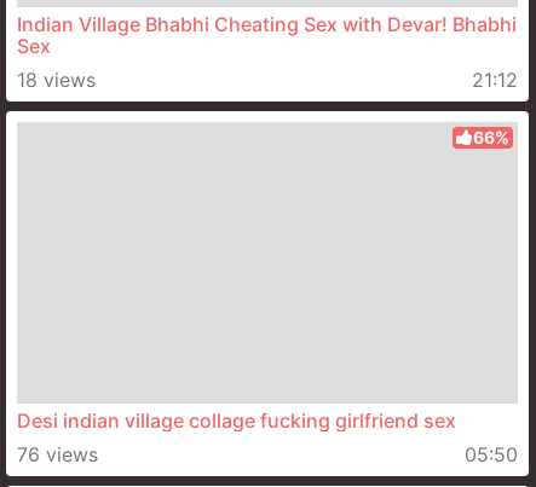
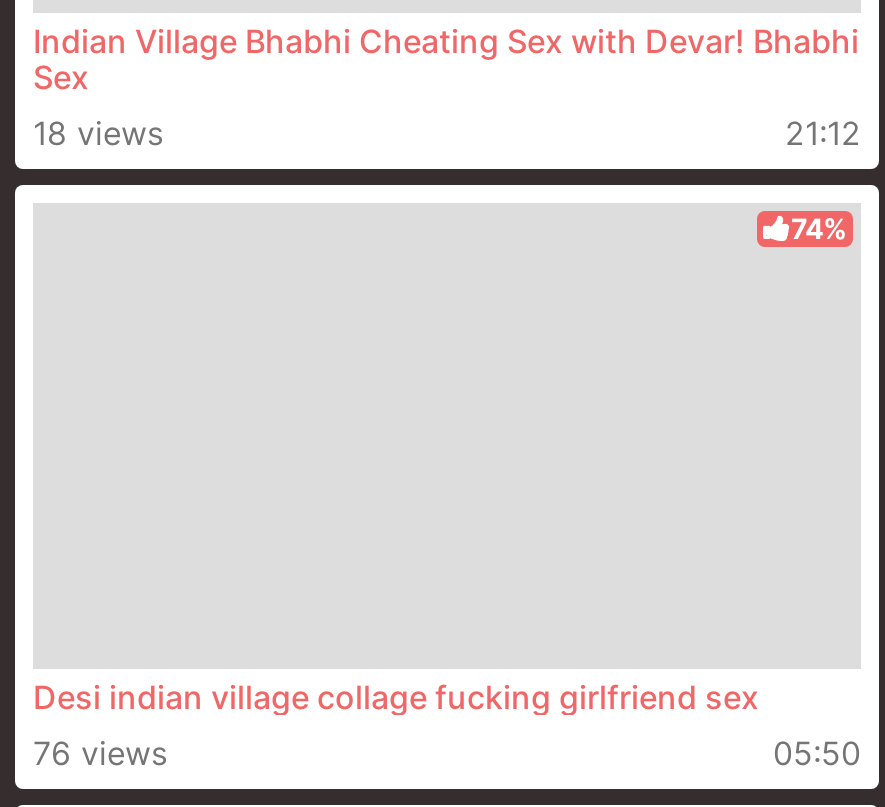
- 66%
+ 74%
